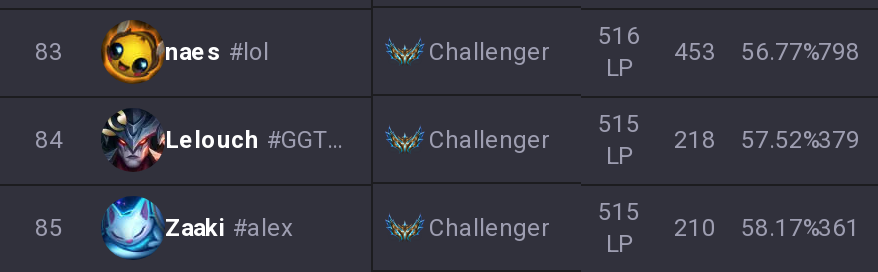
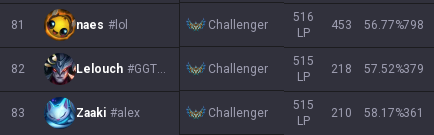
- 83
+ 81

- 84
+ 82

- 85
+ 83
